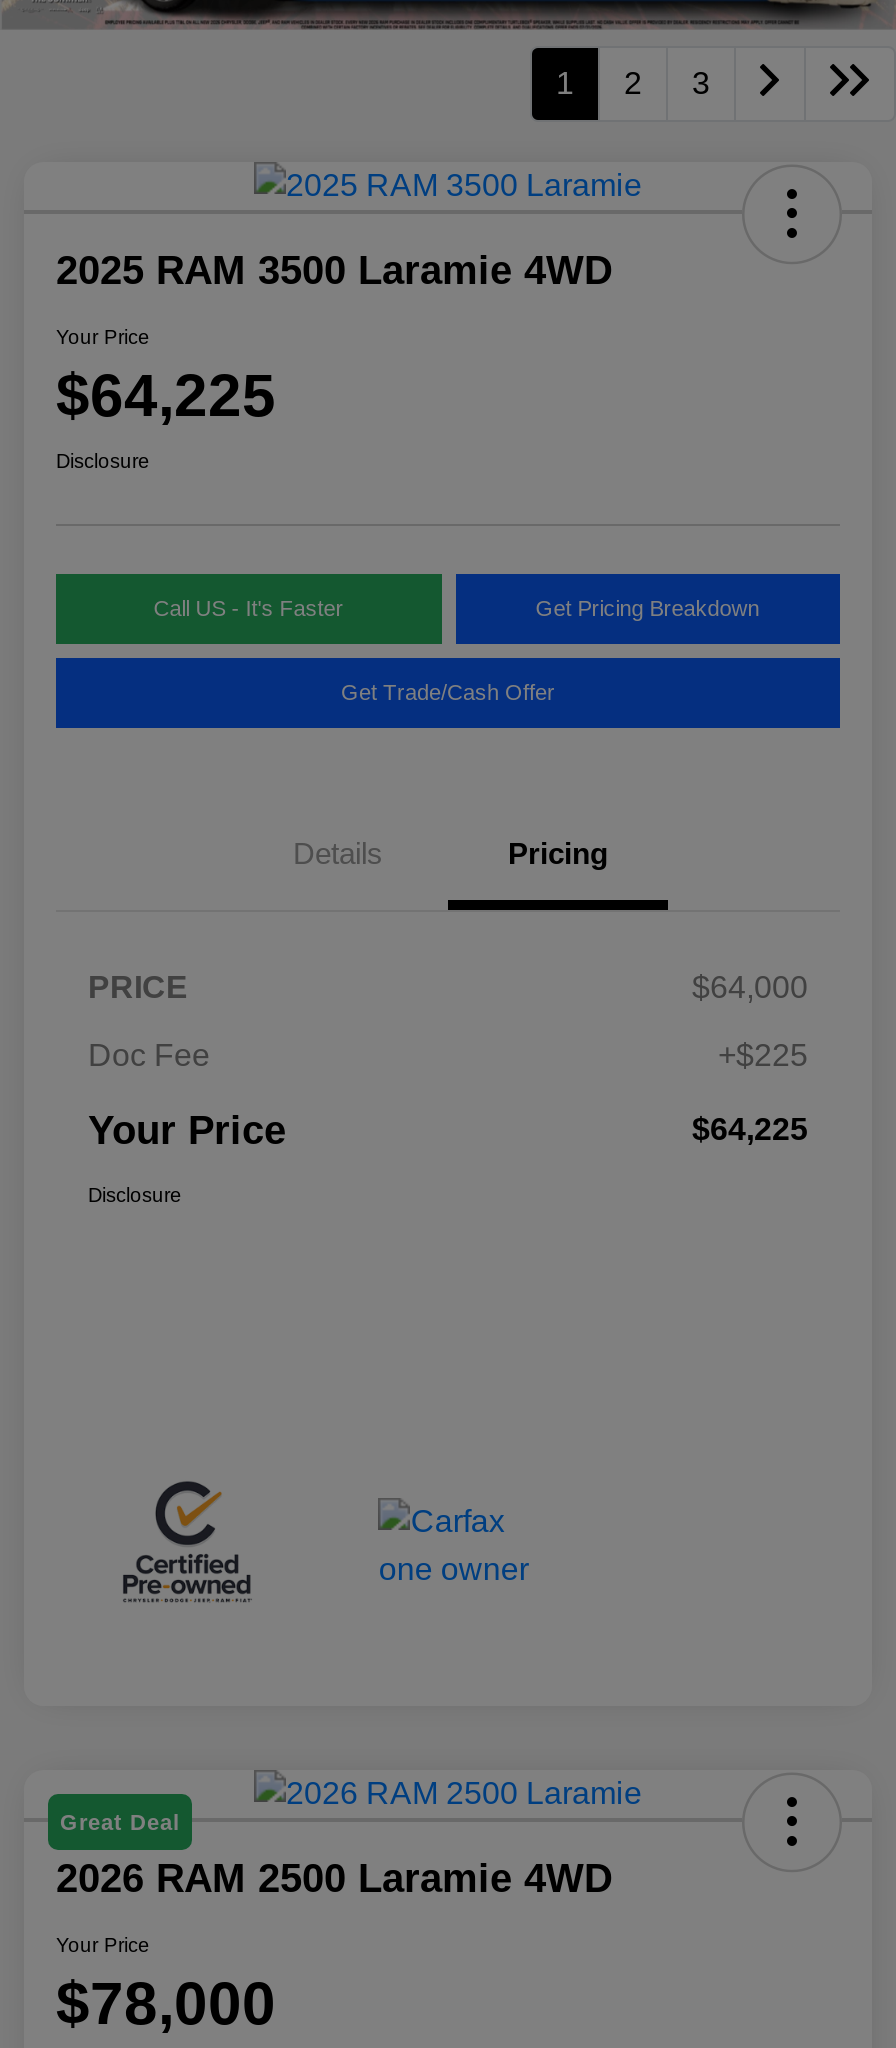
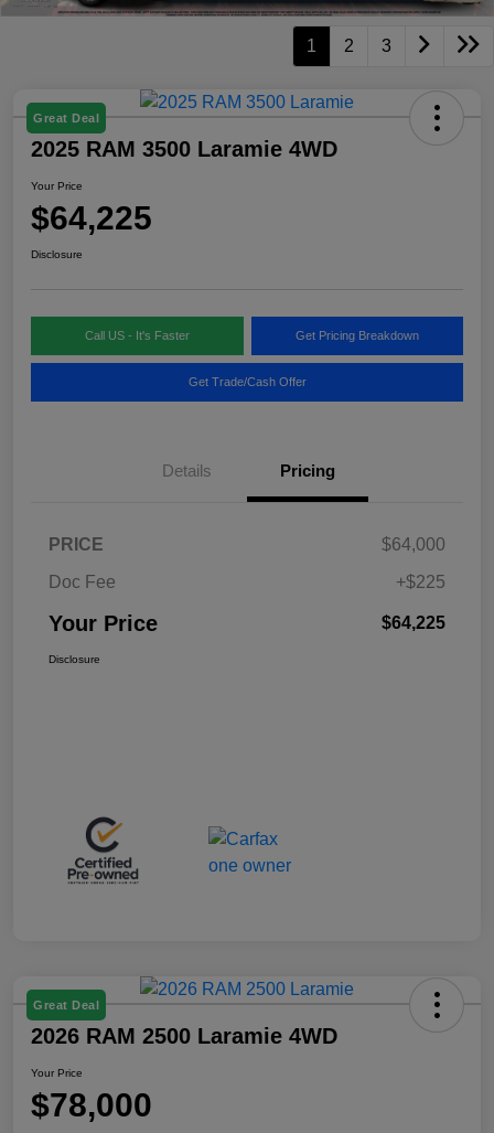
+ Great Deal
